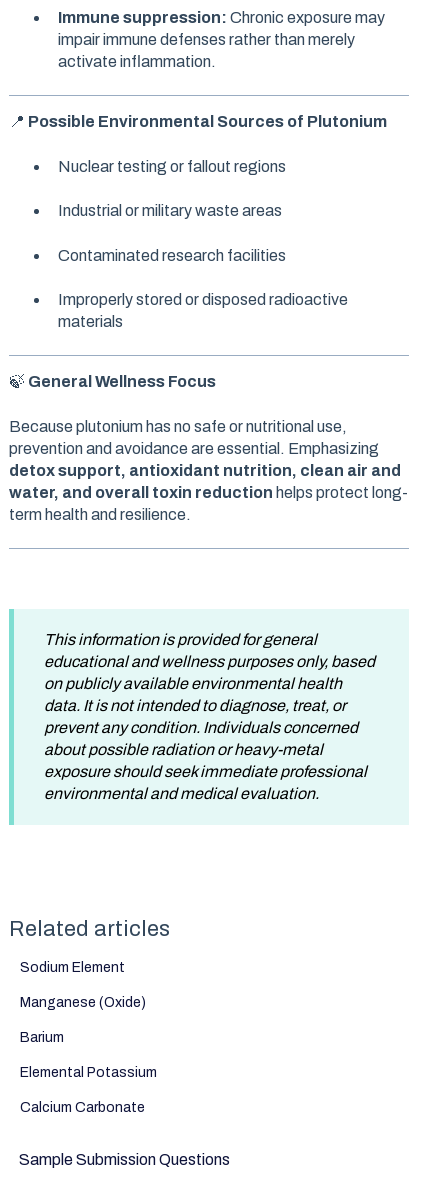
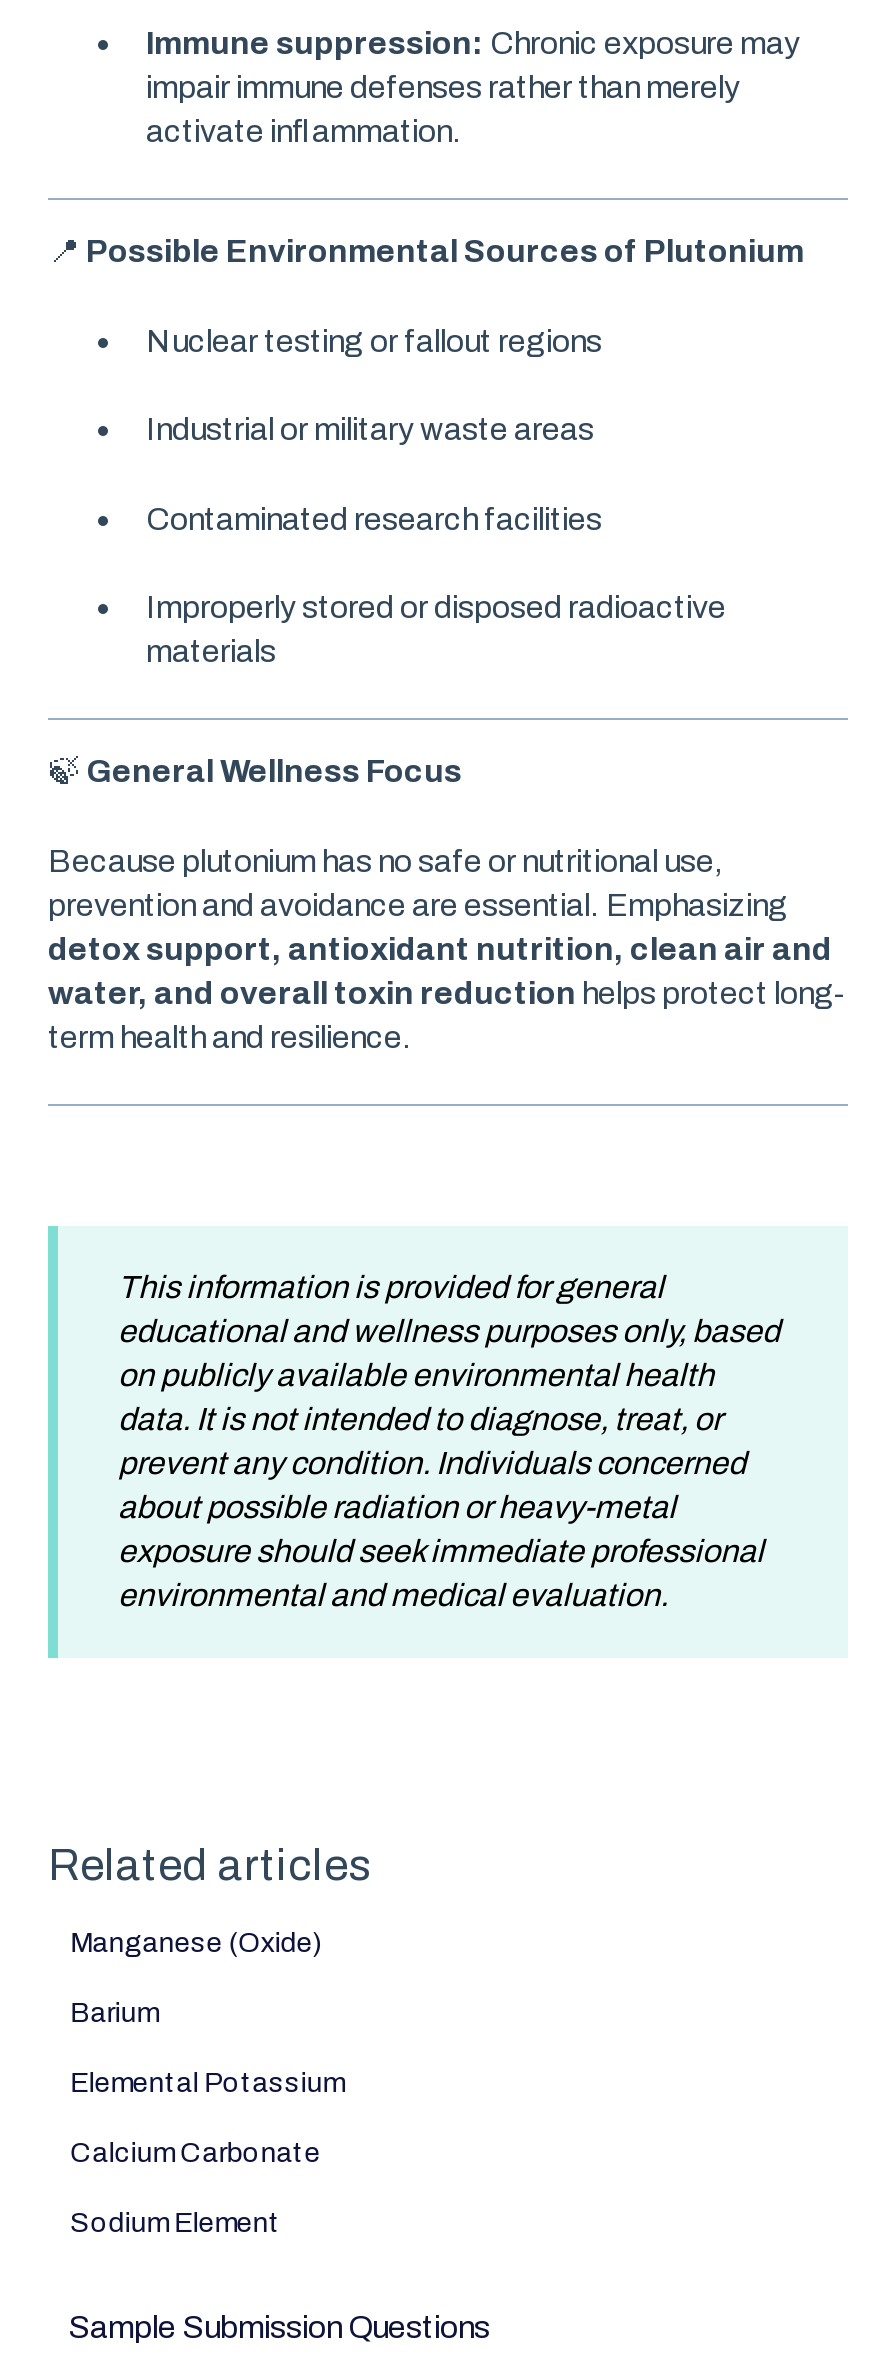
moved down: Sodium Element

moved up: Manganese (Oxide) | Barium | Elemental Potassium | Calcium Carbonate
